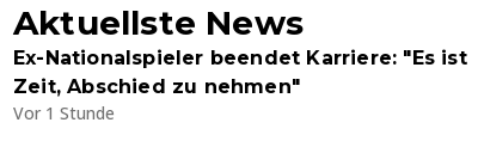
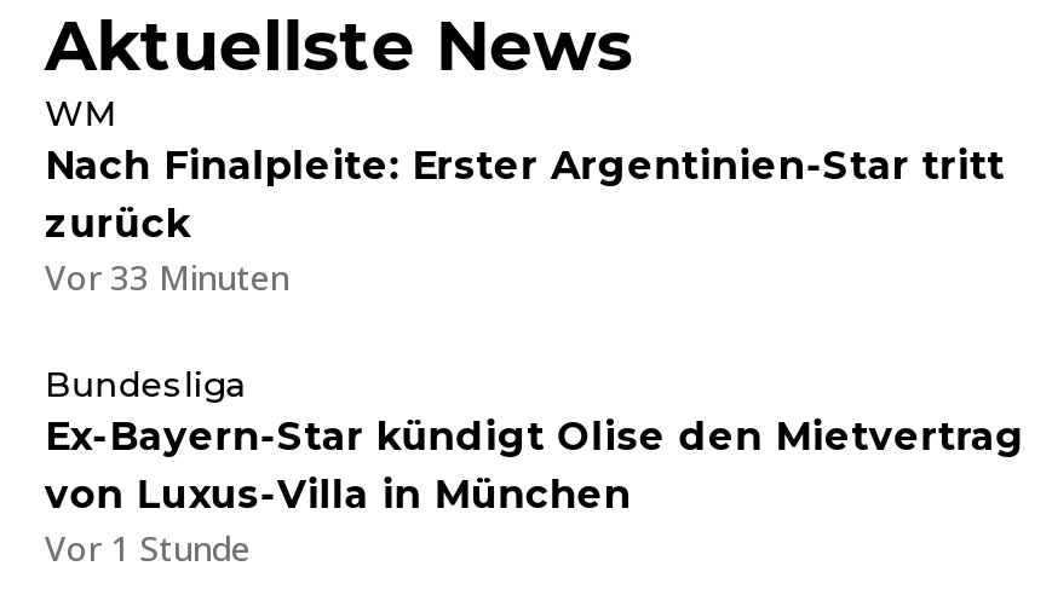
- Ex-Nationalspieler beendet Karriere: "Es ist
- Zeit, Abschied zu nehmen"
+ WM
+ Nach Finalpleite: Erster Argentinien-Star tritt
+ zurück
+ Vor 33 Minuten
+ Bundesliga
+ Ex-Bayern-Star kündigt Olise den Mietvertrag
+ von Luxus-Villa in München
